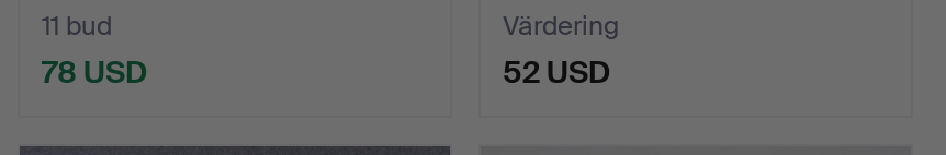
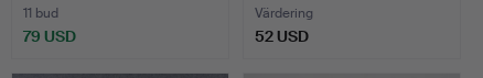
- 78 USD
+ 79 USD
